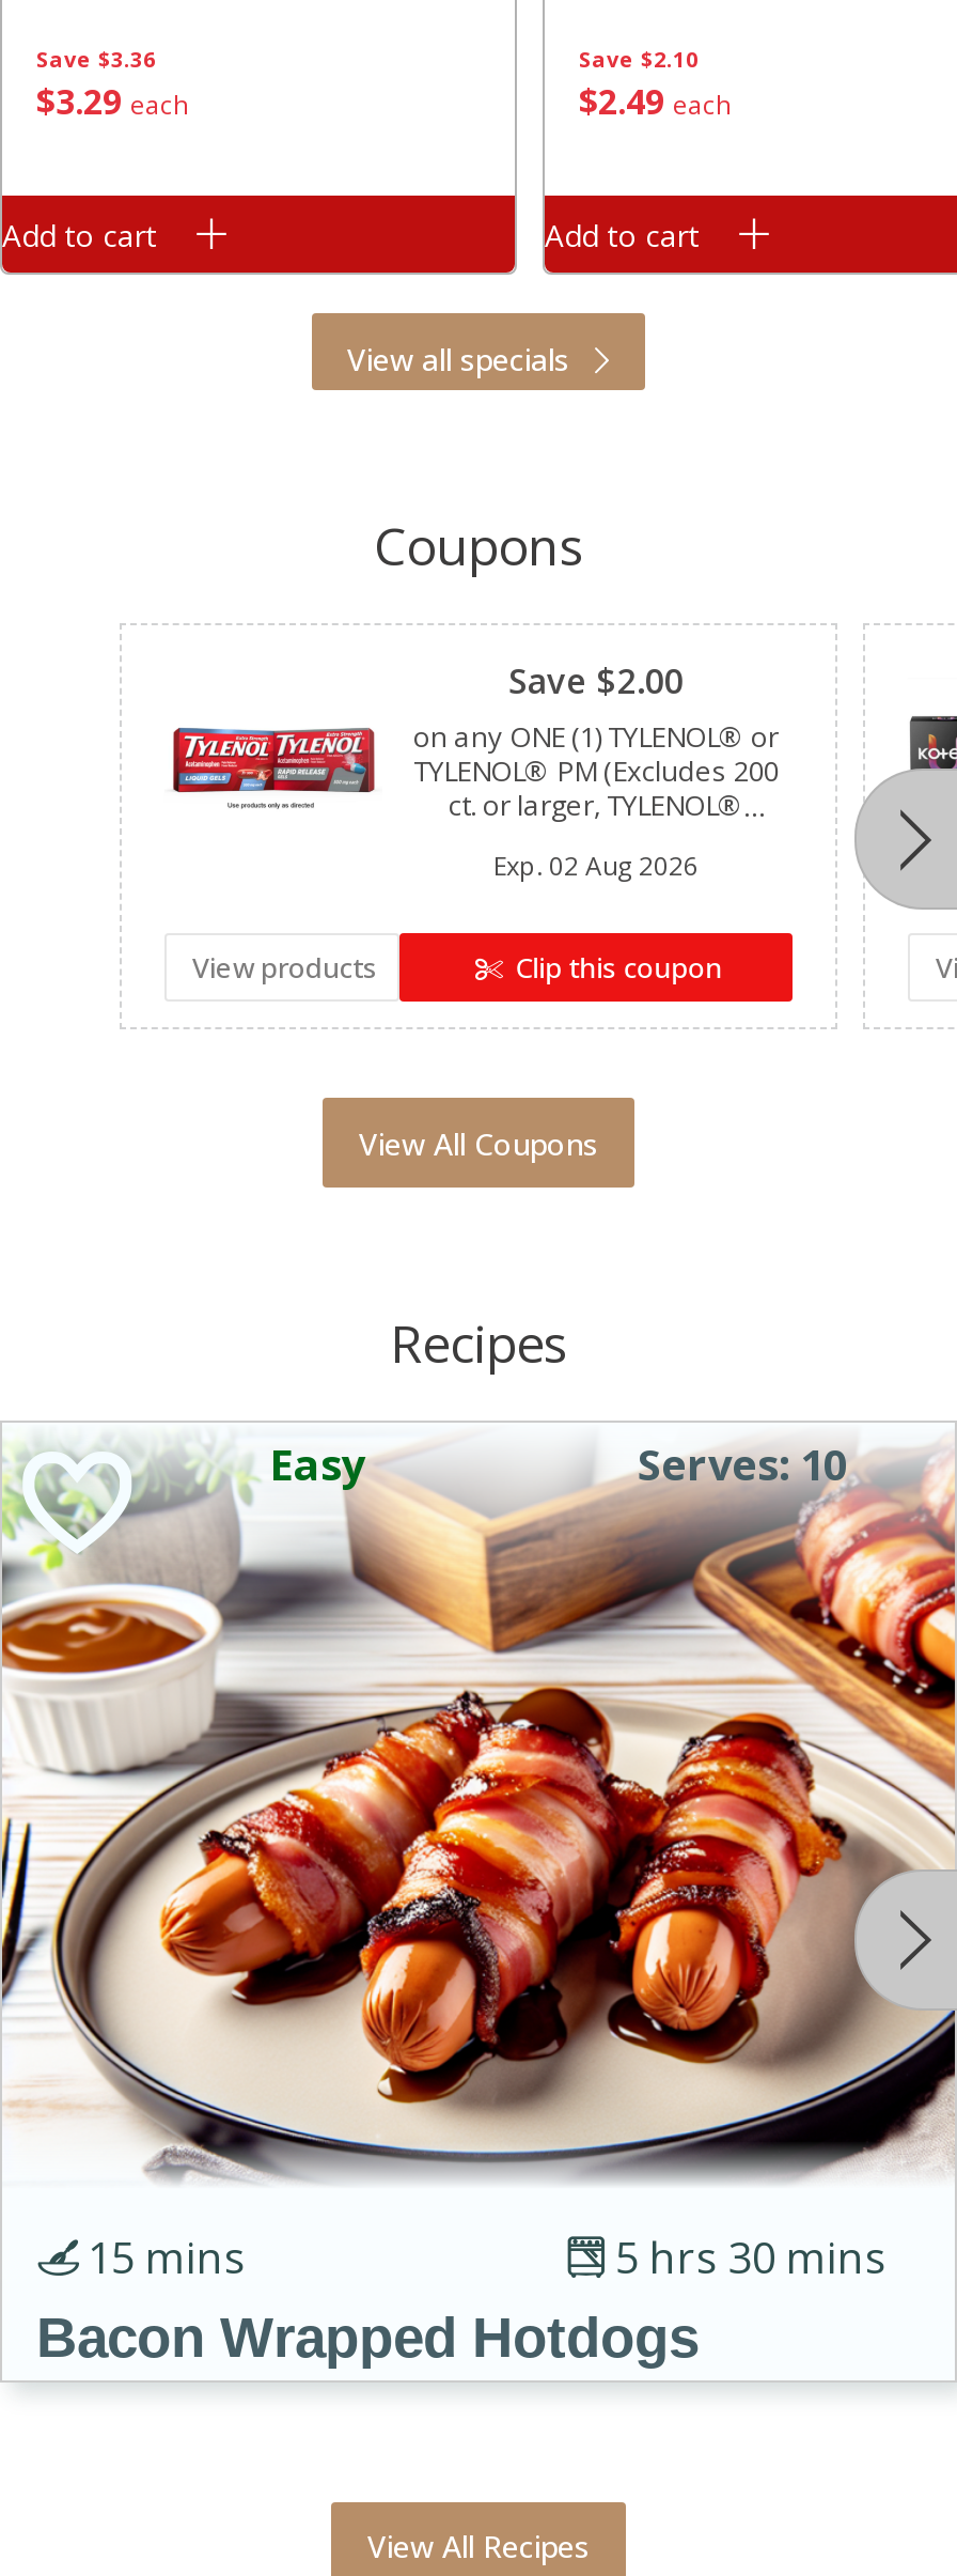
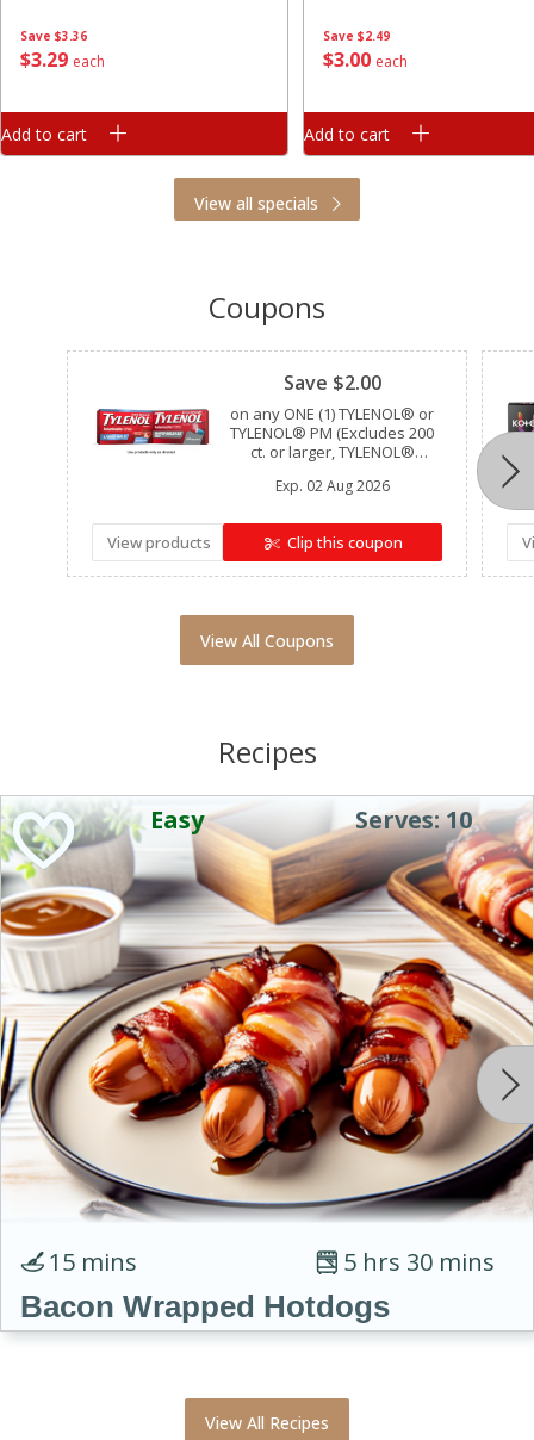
- Save $2.10
- $2 49 each
+ Save $2.49
+ $3 00 each
